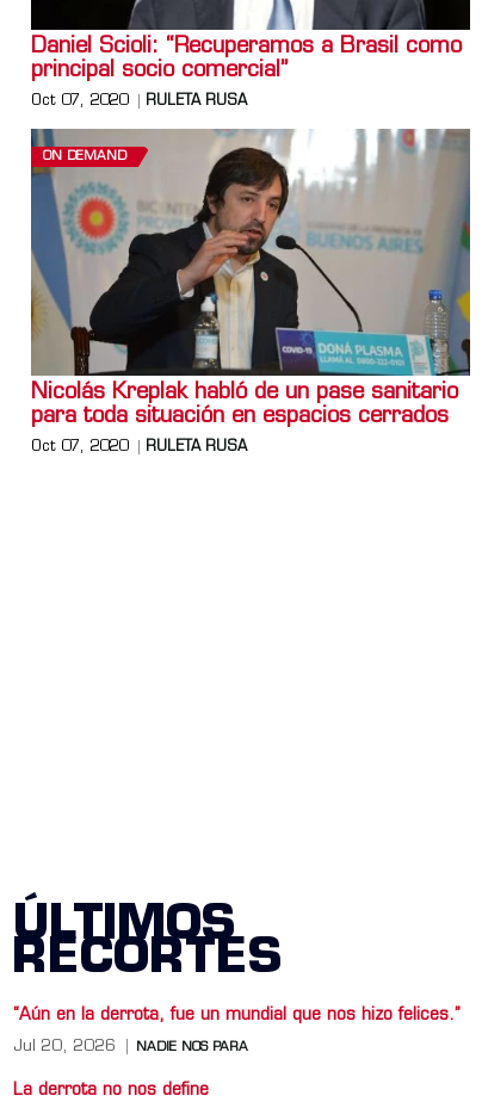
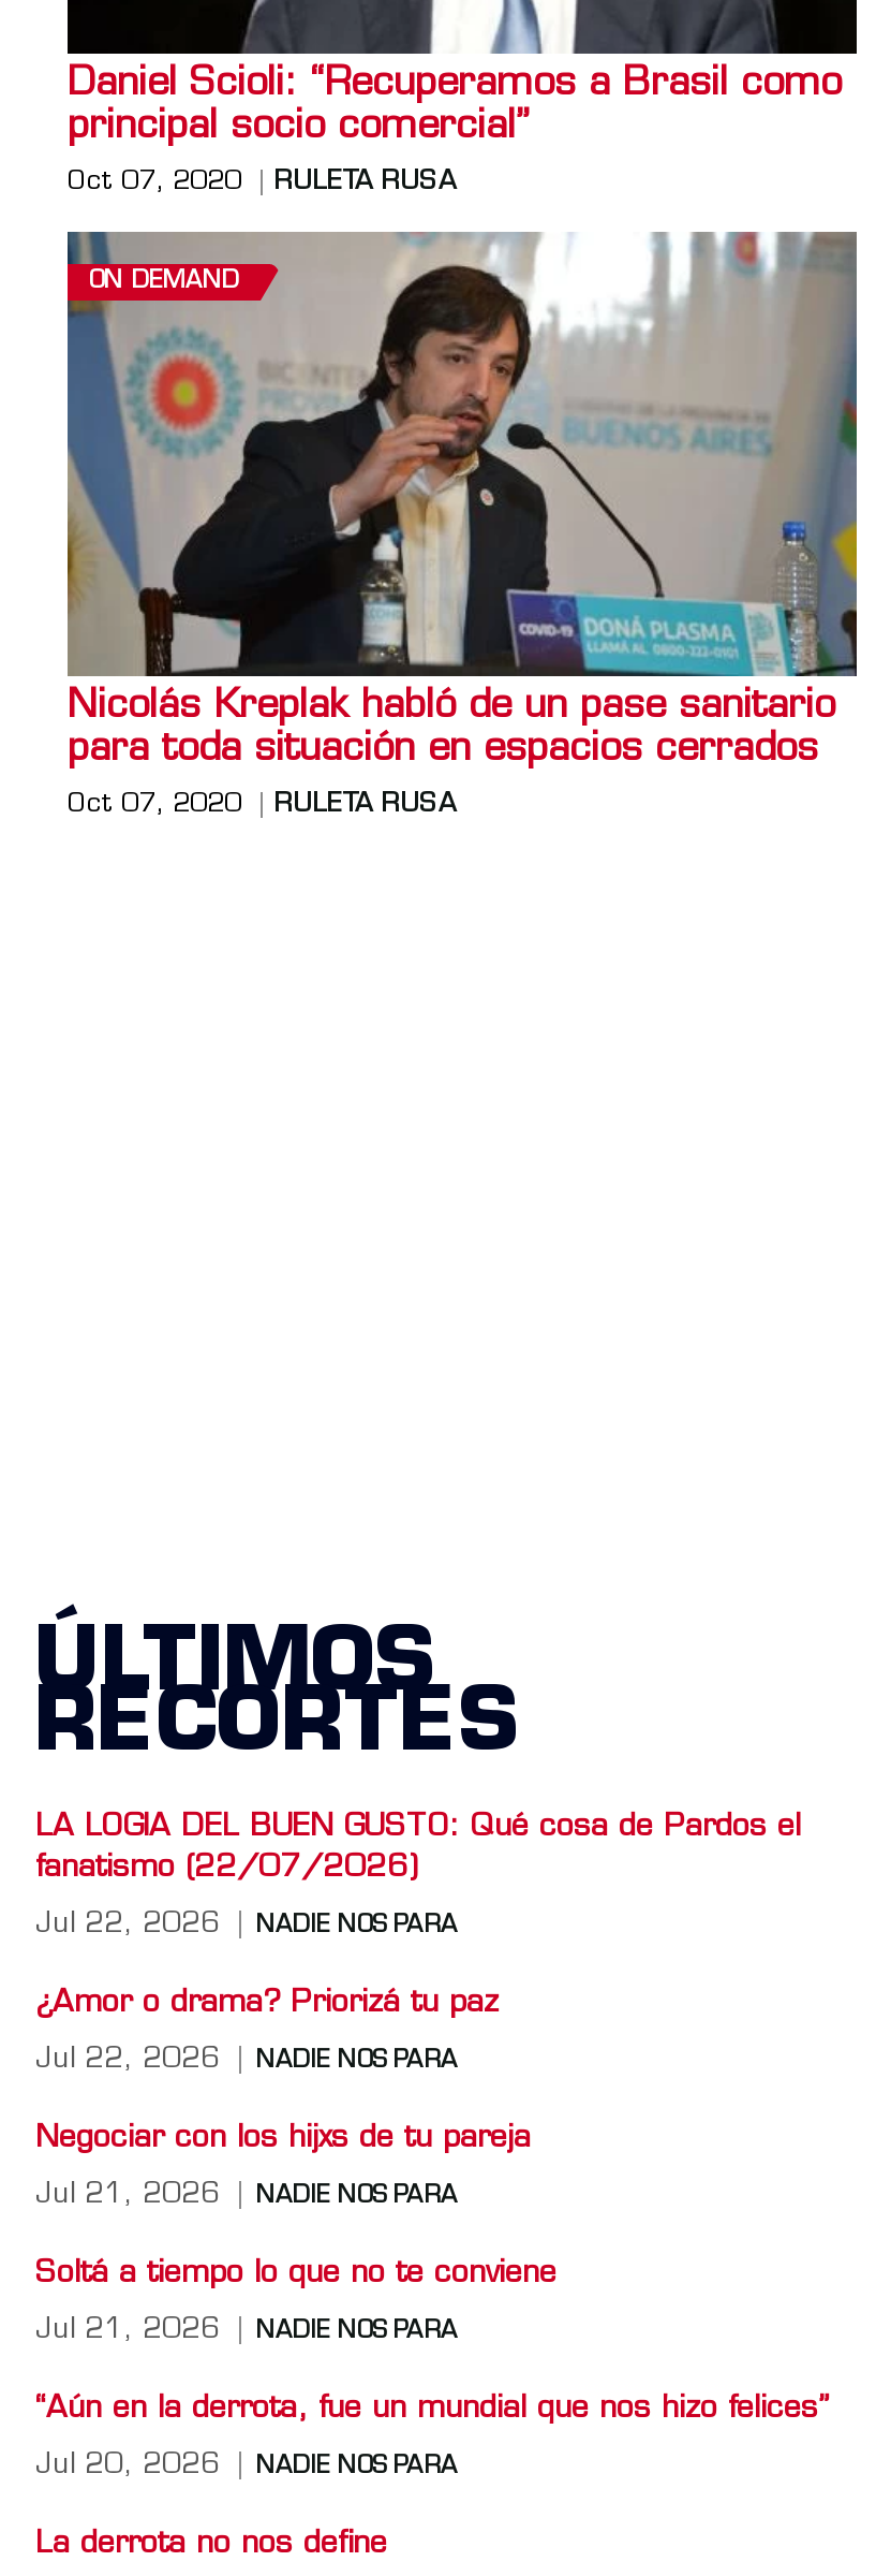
- “Aún en la derrota, fue un mundial que nos hizo felices.”
+ LA LOGIA DEL BUEN GUSTO: Qué cosa de Pardos el
+ fanatismo (22/07/2026)
+ Jul 22, 2026
+ NADIE NOS PARA
+ ¿Amor o drama? Priorizá tu paz
+ Jul 22, 2026
+ NADIE NOS PARA
+ Negociar con los hijxs de tu pareja
+ Jul 21, 2026
+ NADIE NOS PARA
+ Soltá a tiempo lo que no te conviene
+ Jul 21, 2026
+ NADIE NOS PARA
+ “Aún en la derrota, fue un mundial que nos hizo felices”
